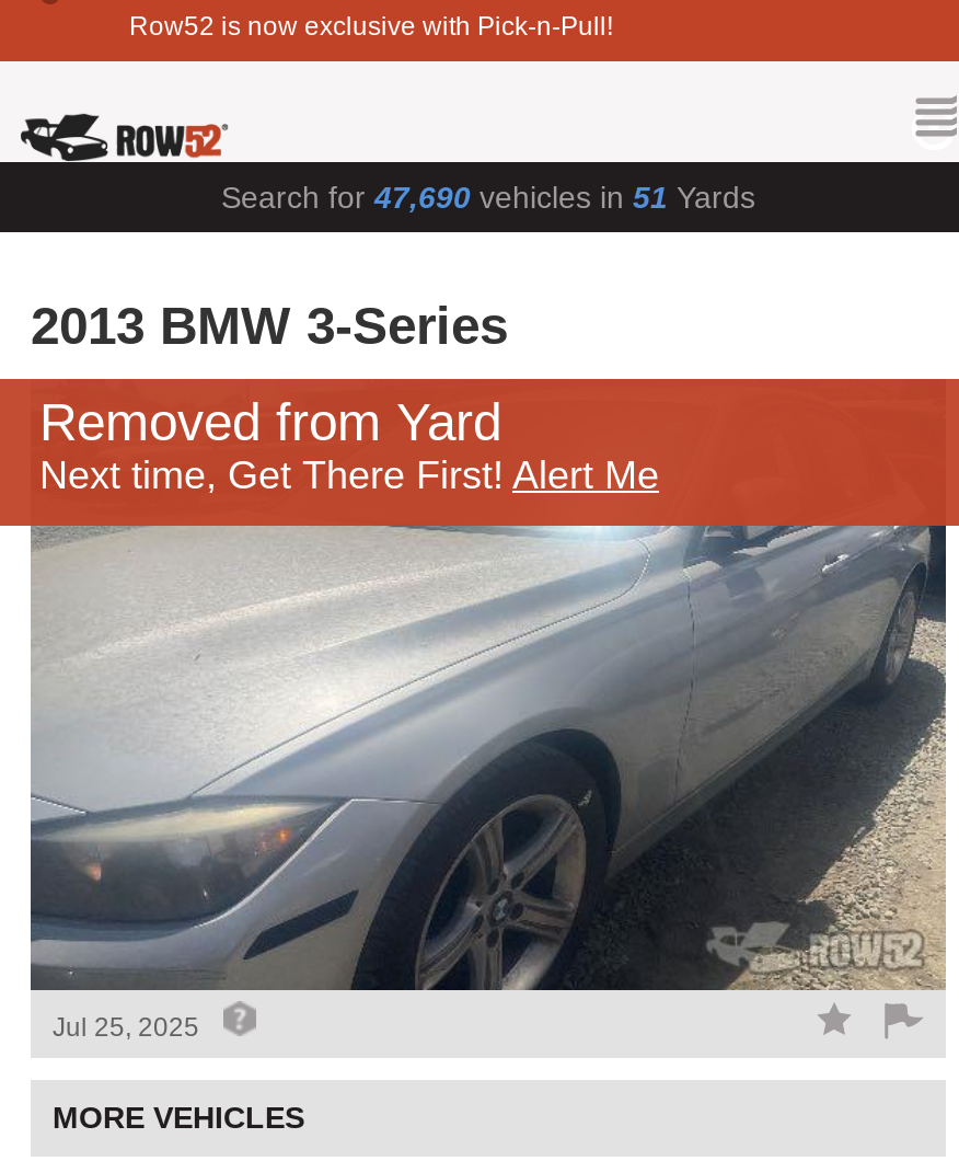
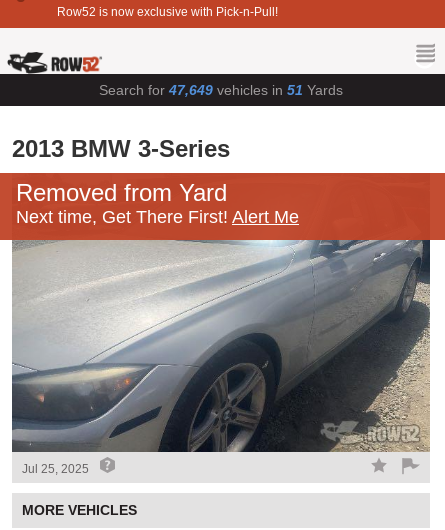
- Search for 47,690 vehicles in 51 Yards
+ Search for 47,649 vehicles in 51 Yards
